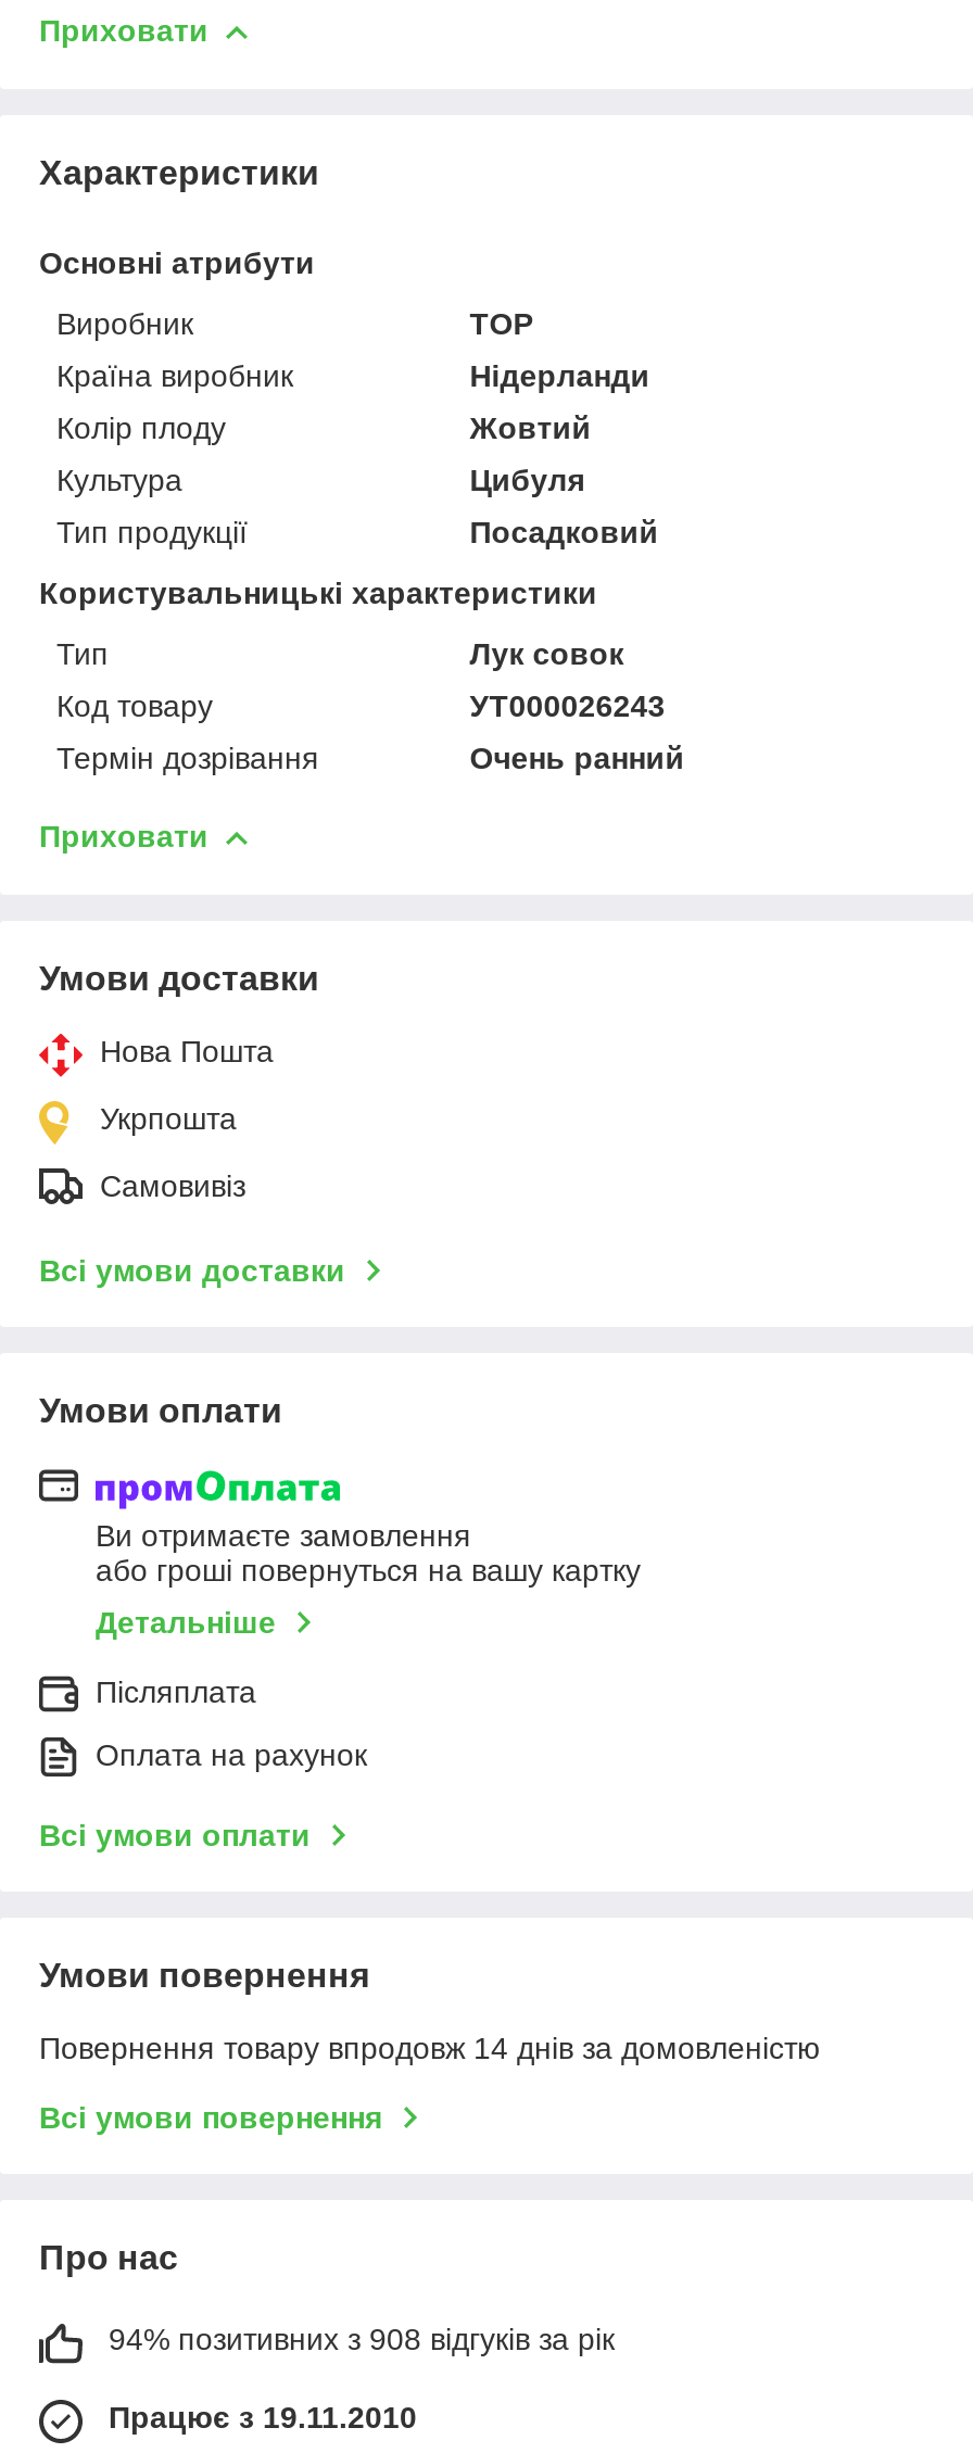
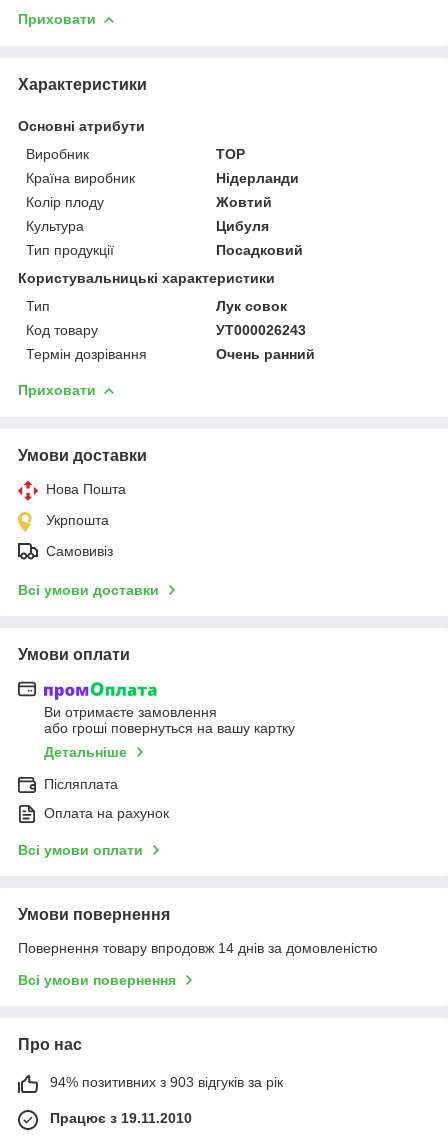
- 94% позитивних з 908 відгуків за рік
+ 94% позитивних з 903 відгуків за рік
